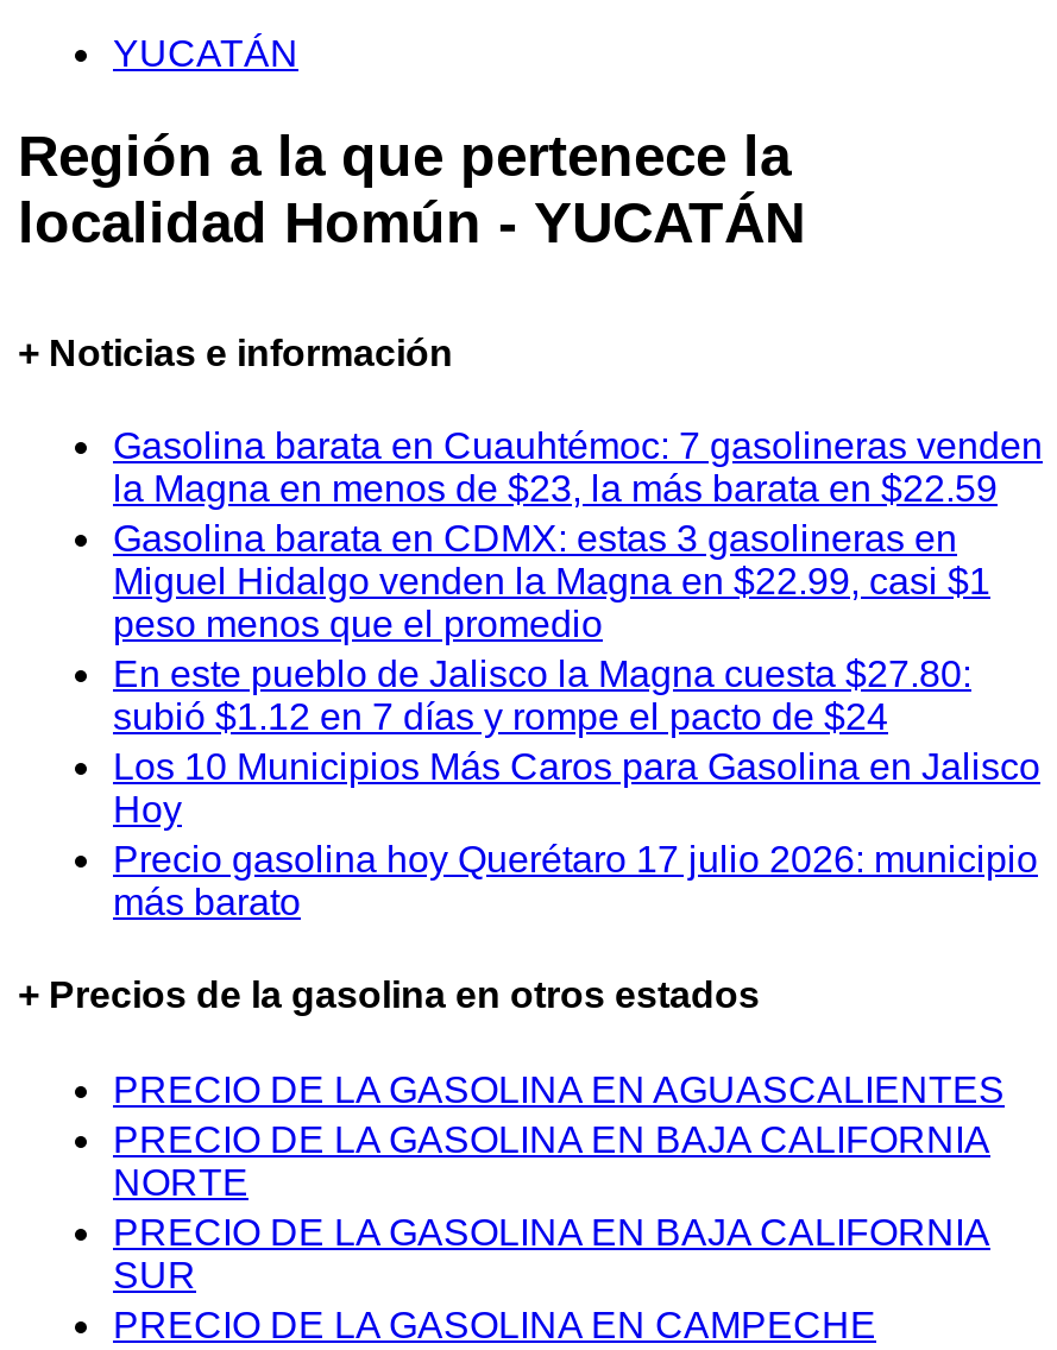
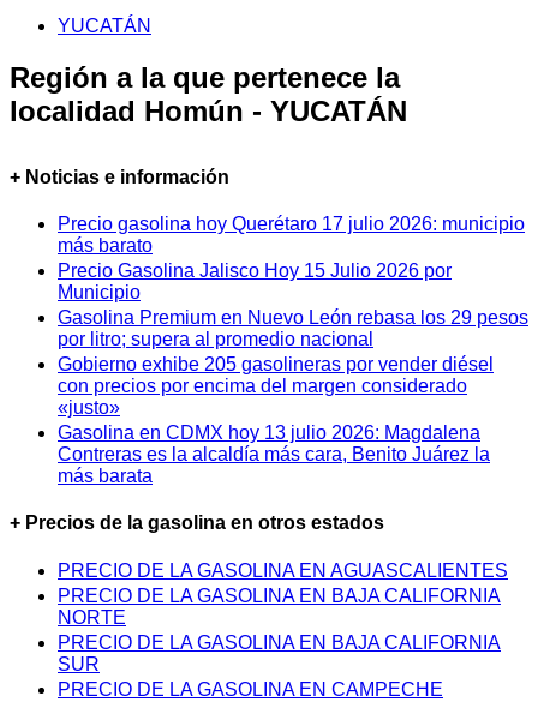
- Gasolina barata en Cuauhtémoc: 7 gasolineras venden
- la Magna en menos de $23, la más barata en $22.59
- Gasolina barata en CDMX: estas 3 gasolineras en
- Miguel Hidalgo venden la Magna en $22.99, casi $1
- peso menos que el promedio
- En este pueblo de Jalisco la Magna cuesta $27.80:
- subió $1.12 en 7 días y rompe el pacto de $24
- Los 10 Municipios Más Caros para Gasolina en Jalisco
- Hoy

moved up: Precio gasolina hoy Querétaro 17 julio 2026: municipio | más barato

+ Precio Gasolina Jalisco Hoy 15 Julio 2026 por
+ Municipio
+ Gasolina Premium en Nuevo León rebasa los 29 pesos
+ por litro; supera al promedio nacional
+ Gobierno exhibe 205 gasolineras por vender diésel
+ con precios por encima del margen considerado
+ «justo»
+ Gasolina en CDMX hoy 13 julio 2026: Magdalena
+ Contreras es la alcaldía más cara, Benito Juárez la
+ más barata
